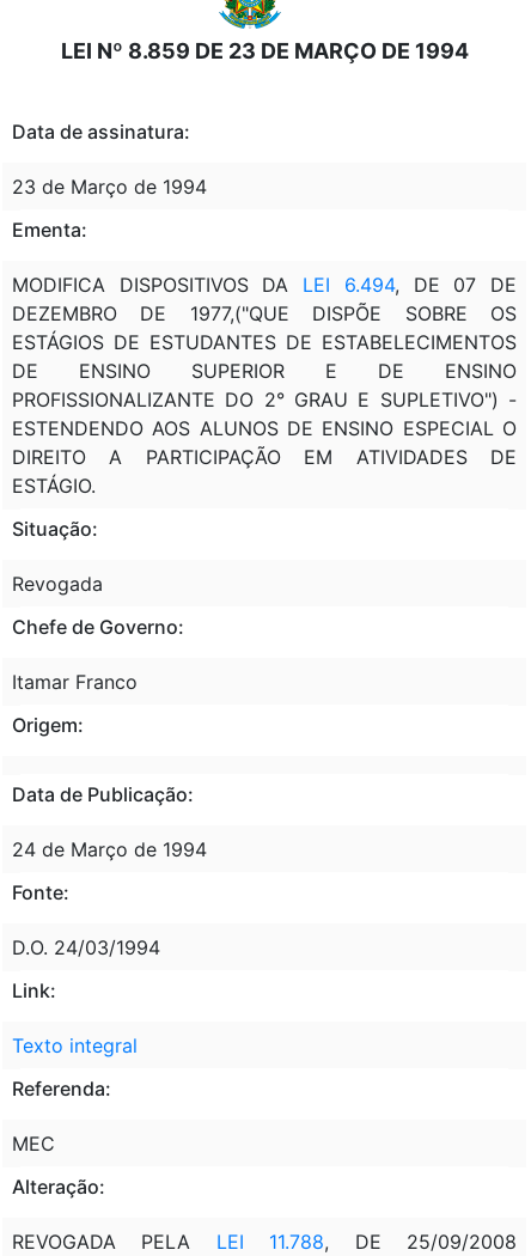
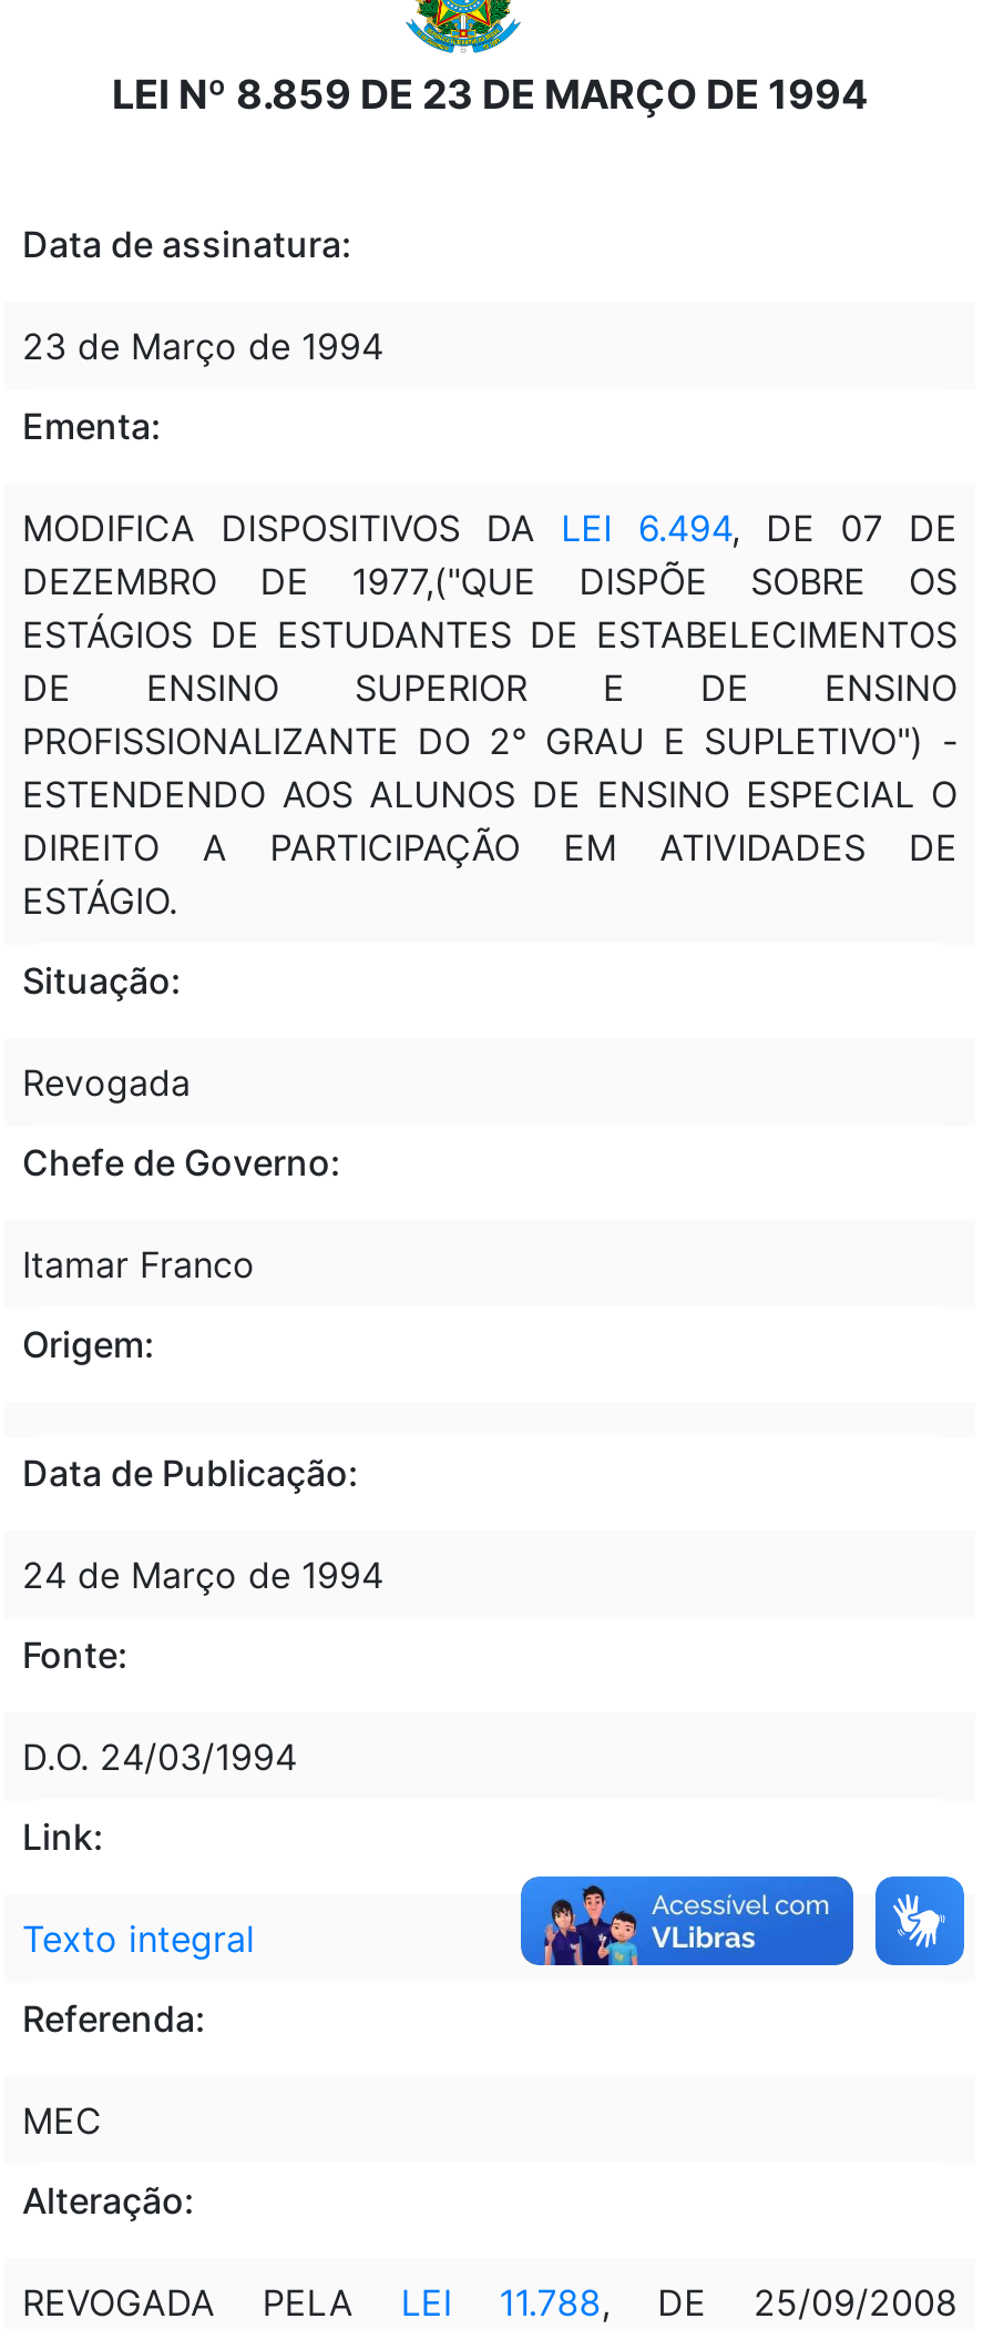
+ [image]

+ [image]
